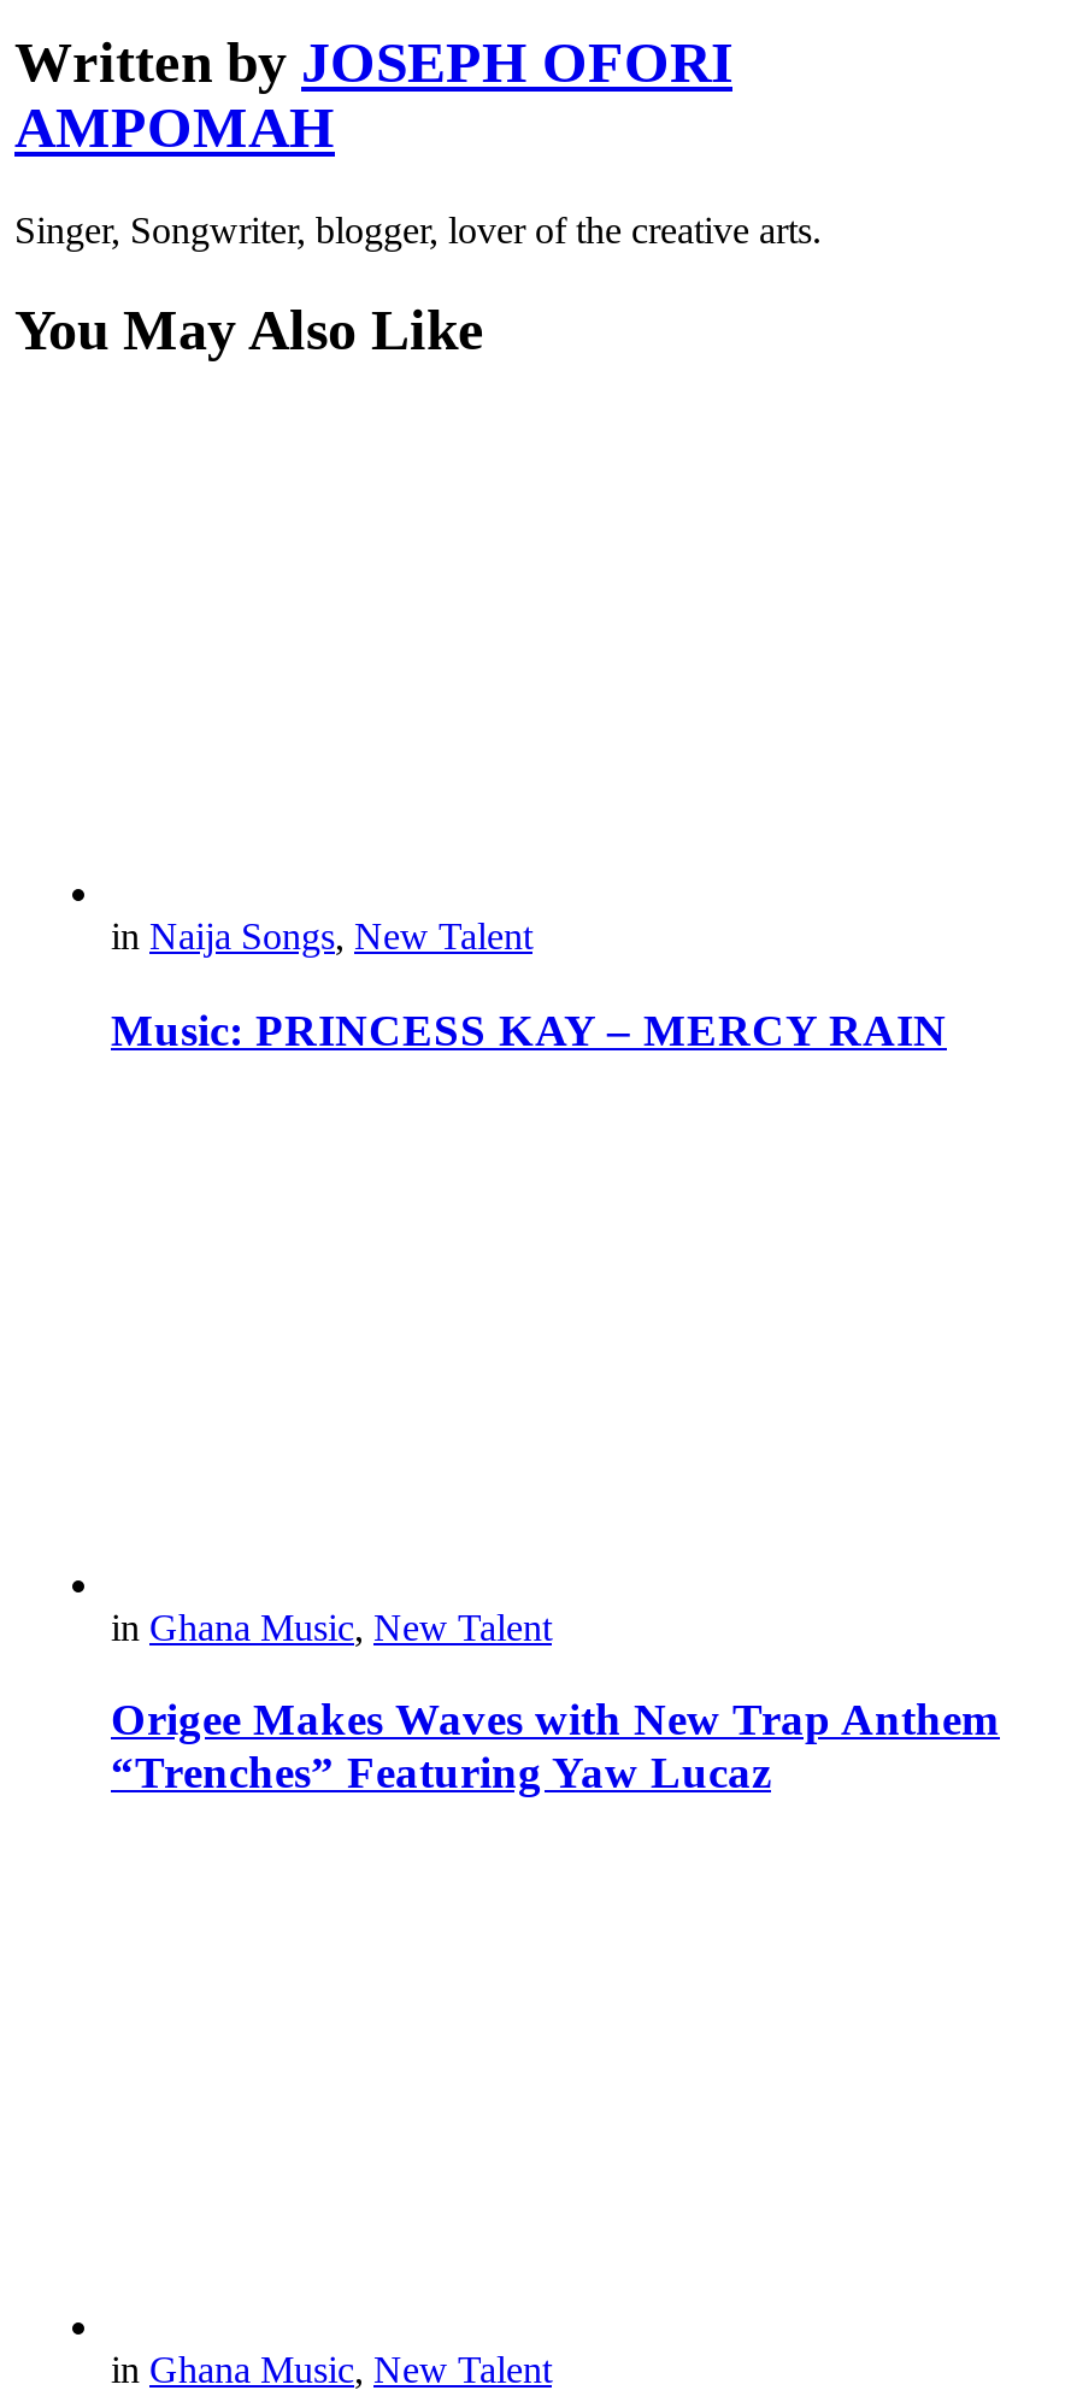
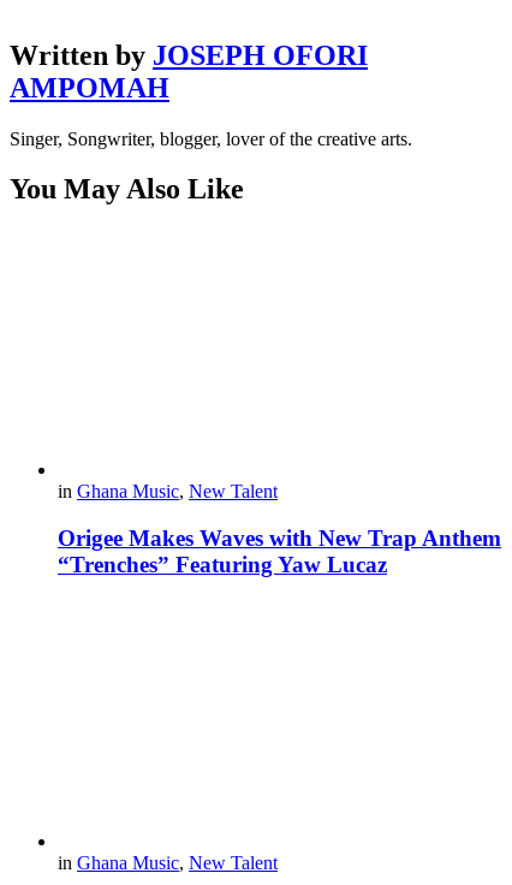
- in Naija Songs, New Talent
- Music: PRINCESS KAY – MERCY RAIN
